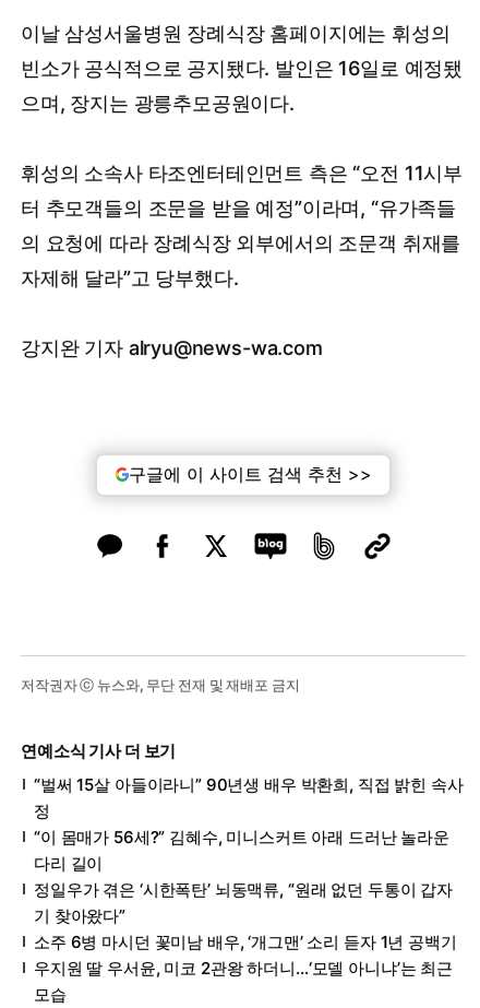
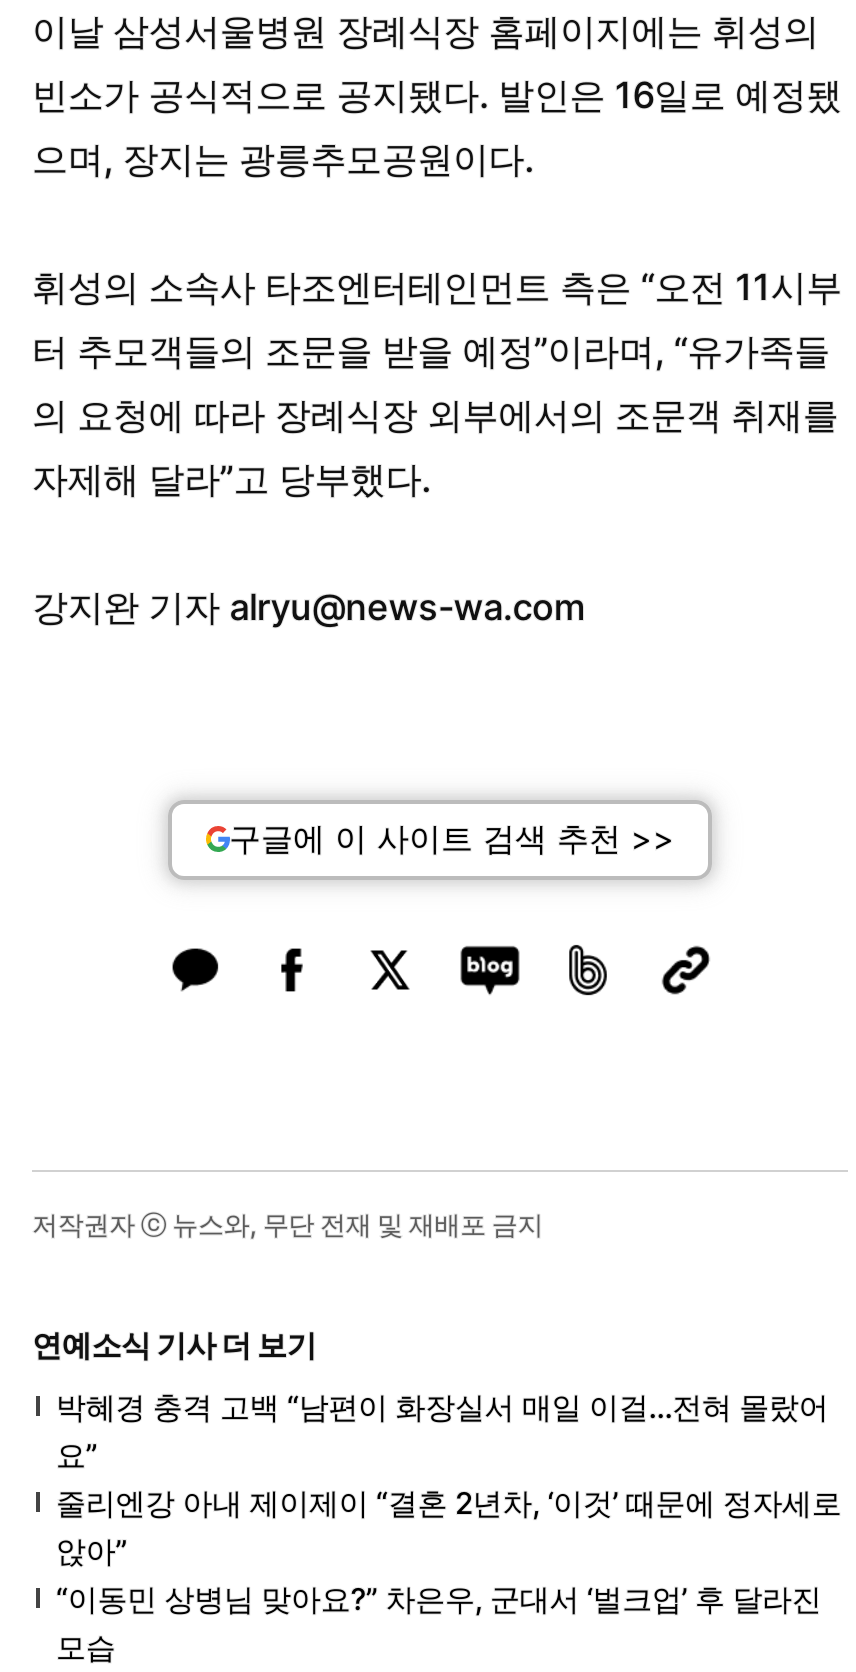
- “벌써 15살 아들이라니” 90년생 배우 박환희, 직접 밝힌 속사
- 정
- “이 몸매가 56세?” 김혜수, 미니스커트 아래 드러난 놀라운
- 다리 길이
- 정일우가 겪은 ‘시한폭탄’ 뇌동맥류, “원래 없던 두통이 갑자
- 기 찾아왔다”
- 소주 6병 마시던 꽃미남 배우, ‘개그맨’ 소리 듣자 1년 공백기
- 우지원 딸 우서윤, 미코 2관왕 하더니…‘모델 아니냐’는 최근
+ 박혜경 충격 고백 “남편이 화장실서 매일 이걸…전혀 몰랐어
+ 요”
+ 줄리엔강 아내 제이제이 “결혼 2년차, ‘이것’ 때문에 정자세로
+ 앉아”
+ “이동민 상병님 맞아요?” 차은우, 군대서 ‘벌크업’ 후 달라진
